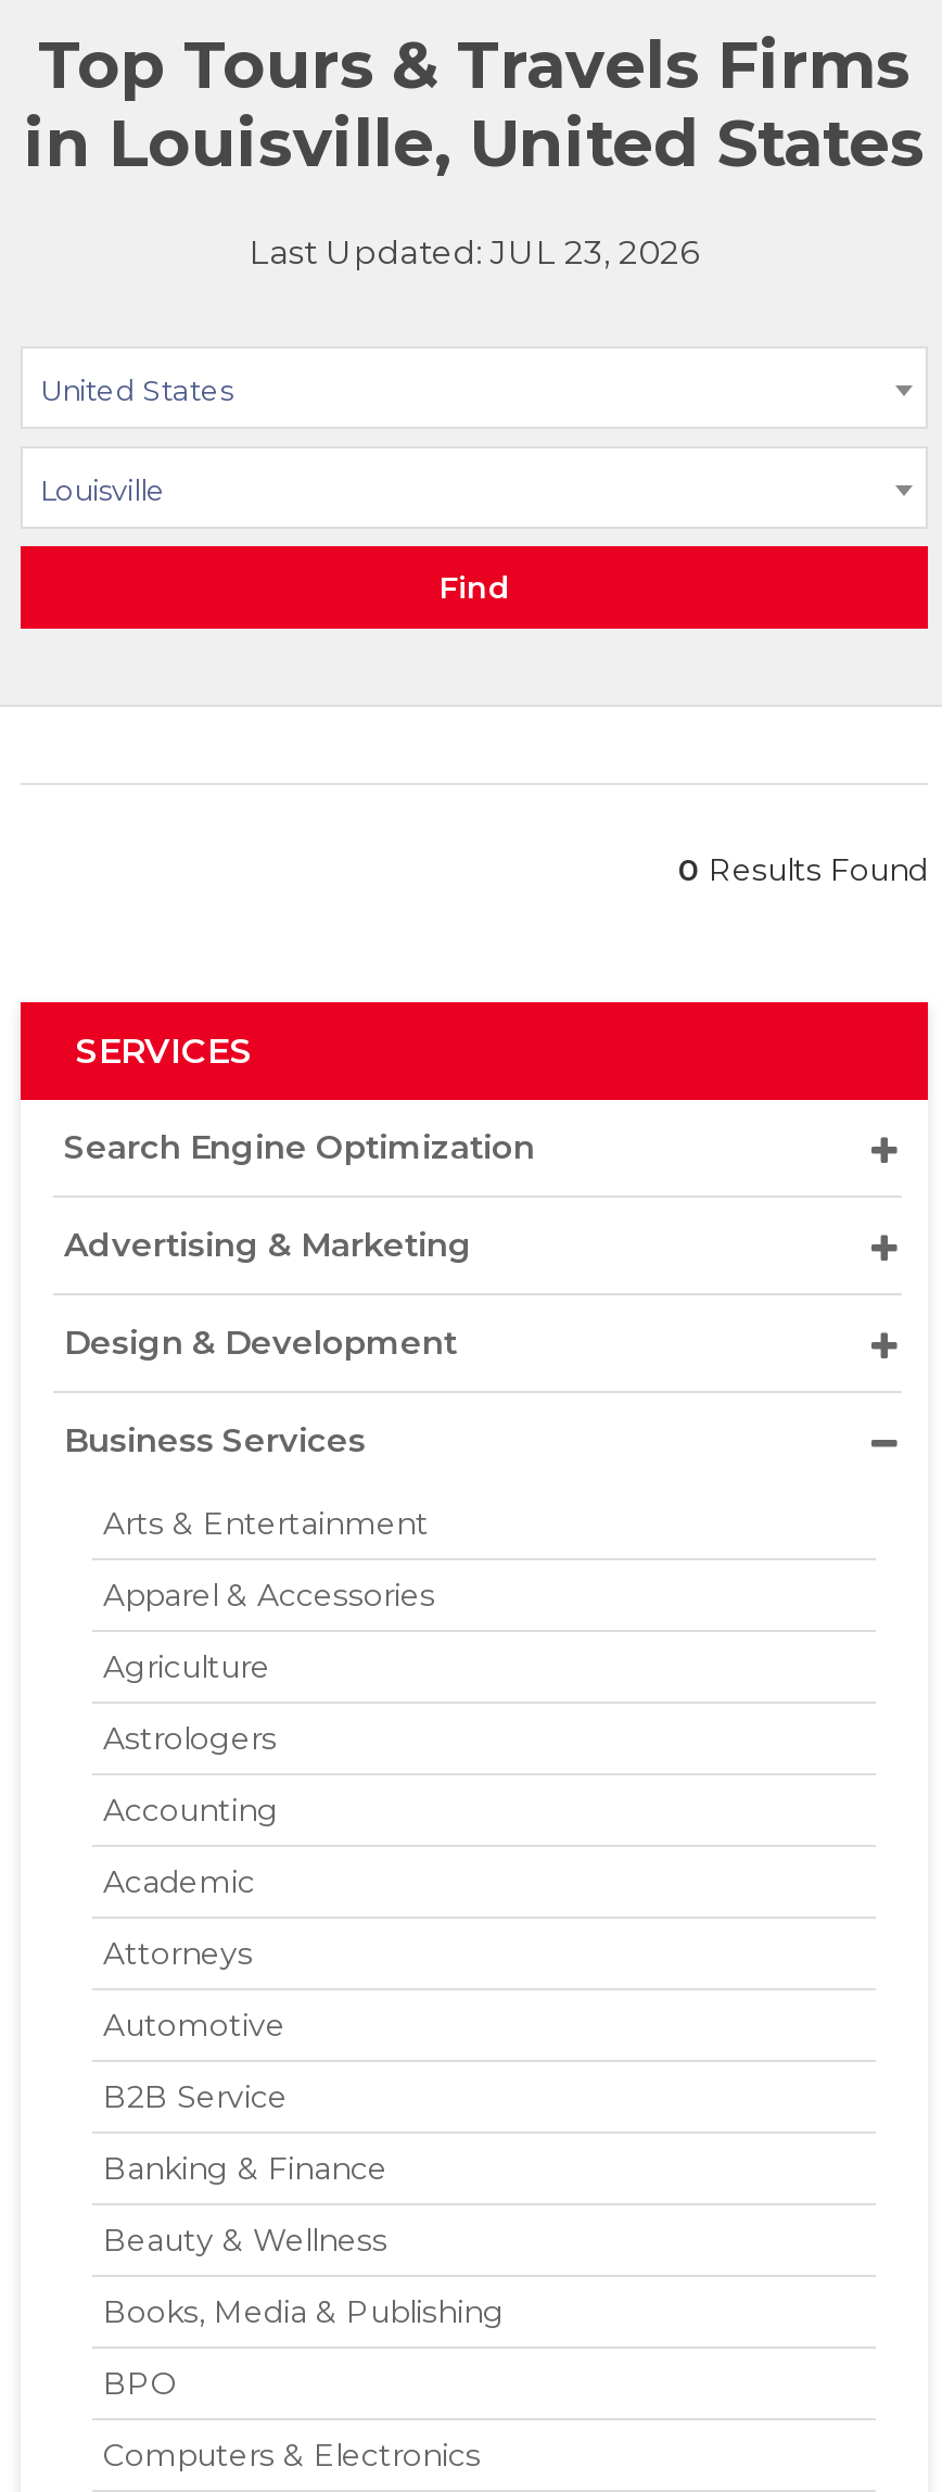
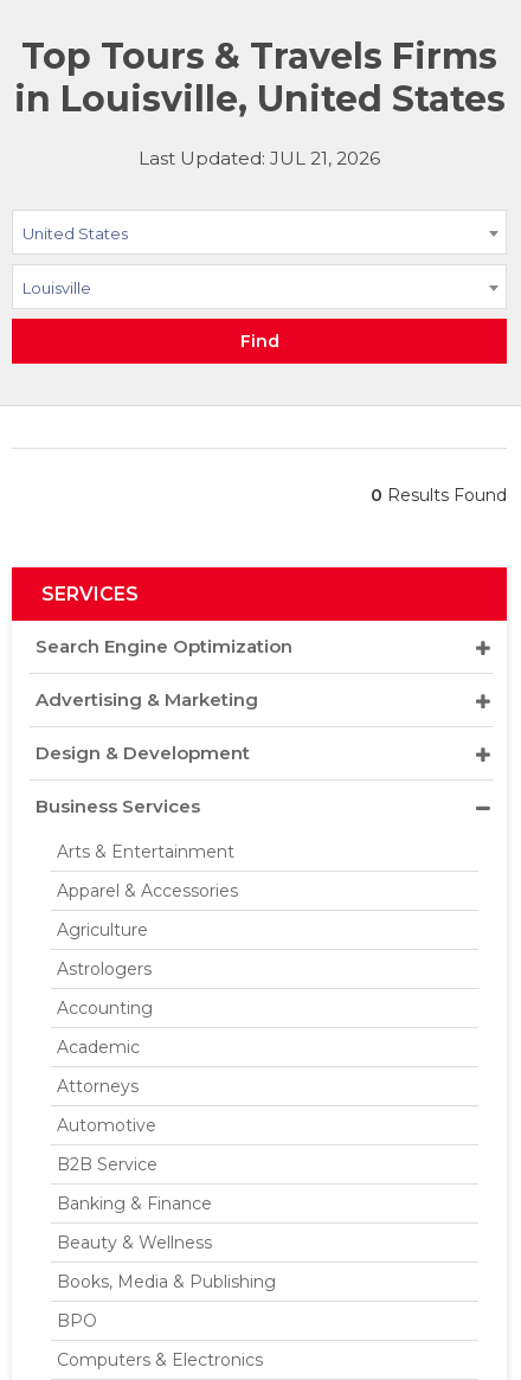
- Last Updated: JUL 23, 2026
+ Last Updated: JUL 21, 2026
